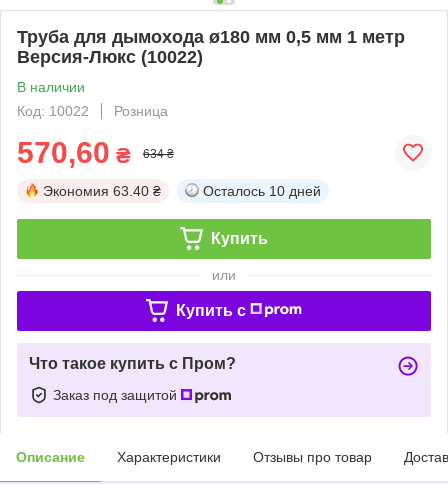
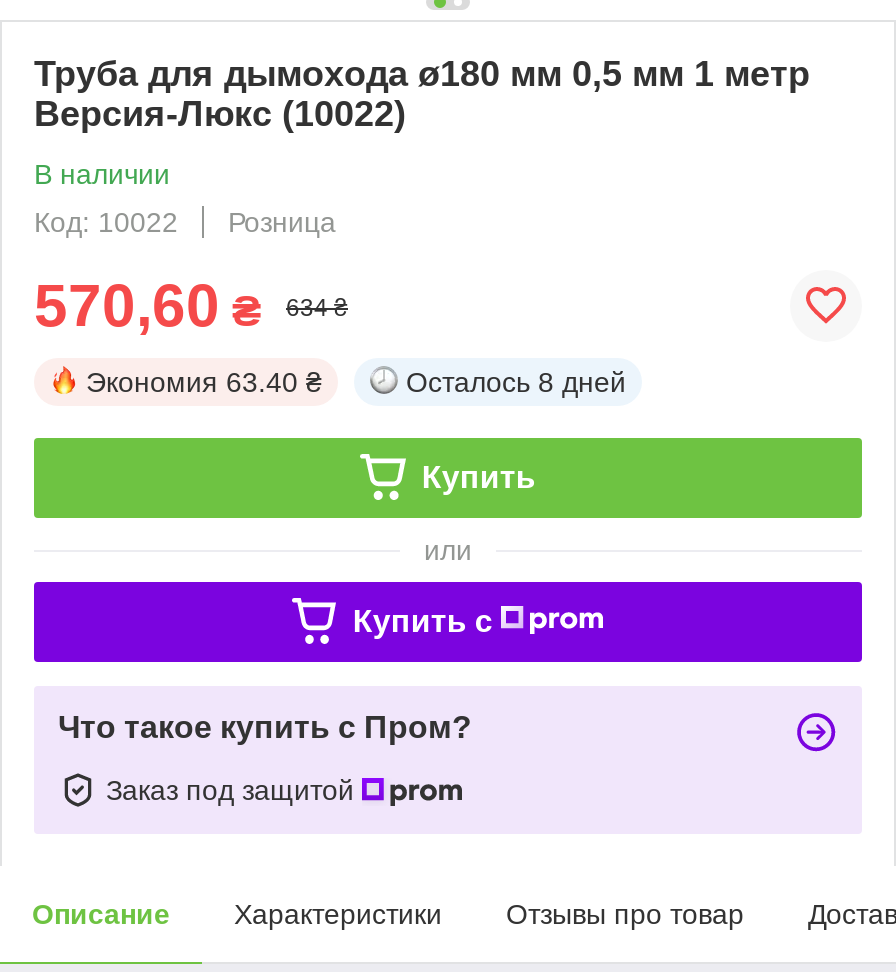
- Осталось 10 дней
+ Осталось 8 дней
